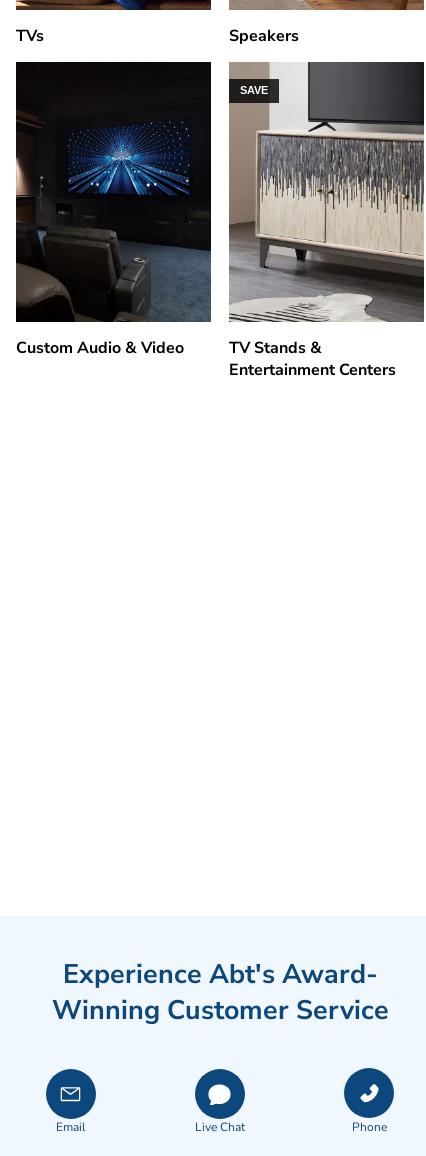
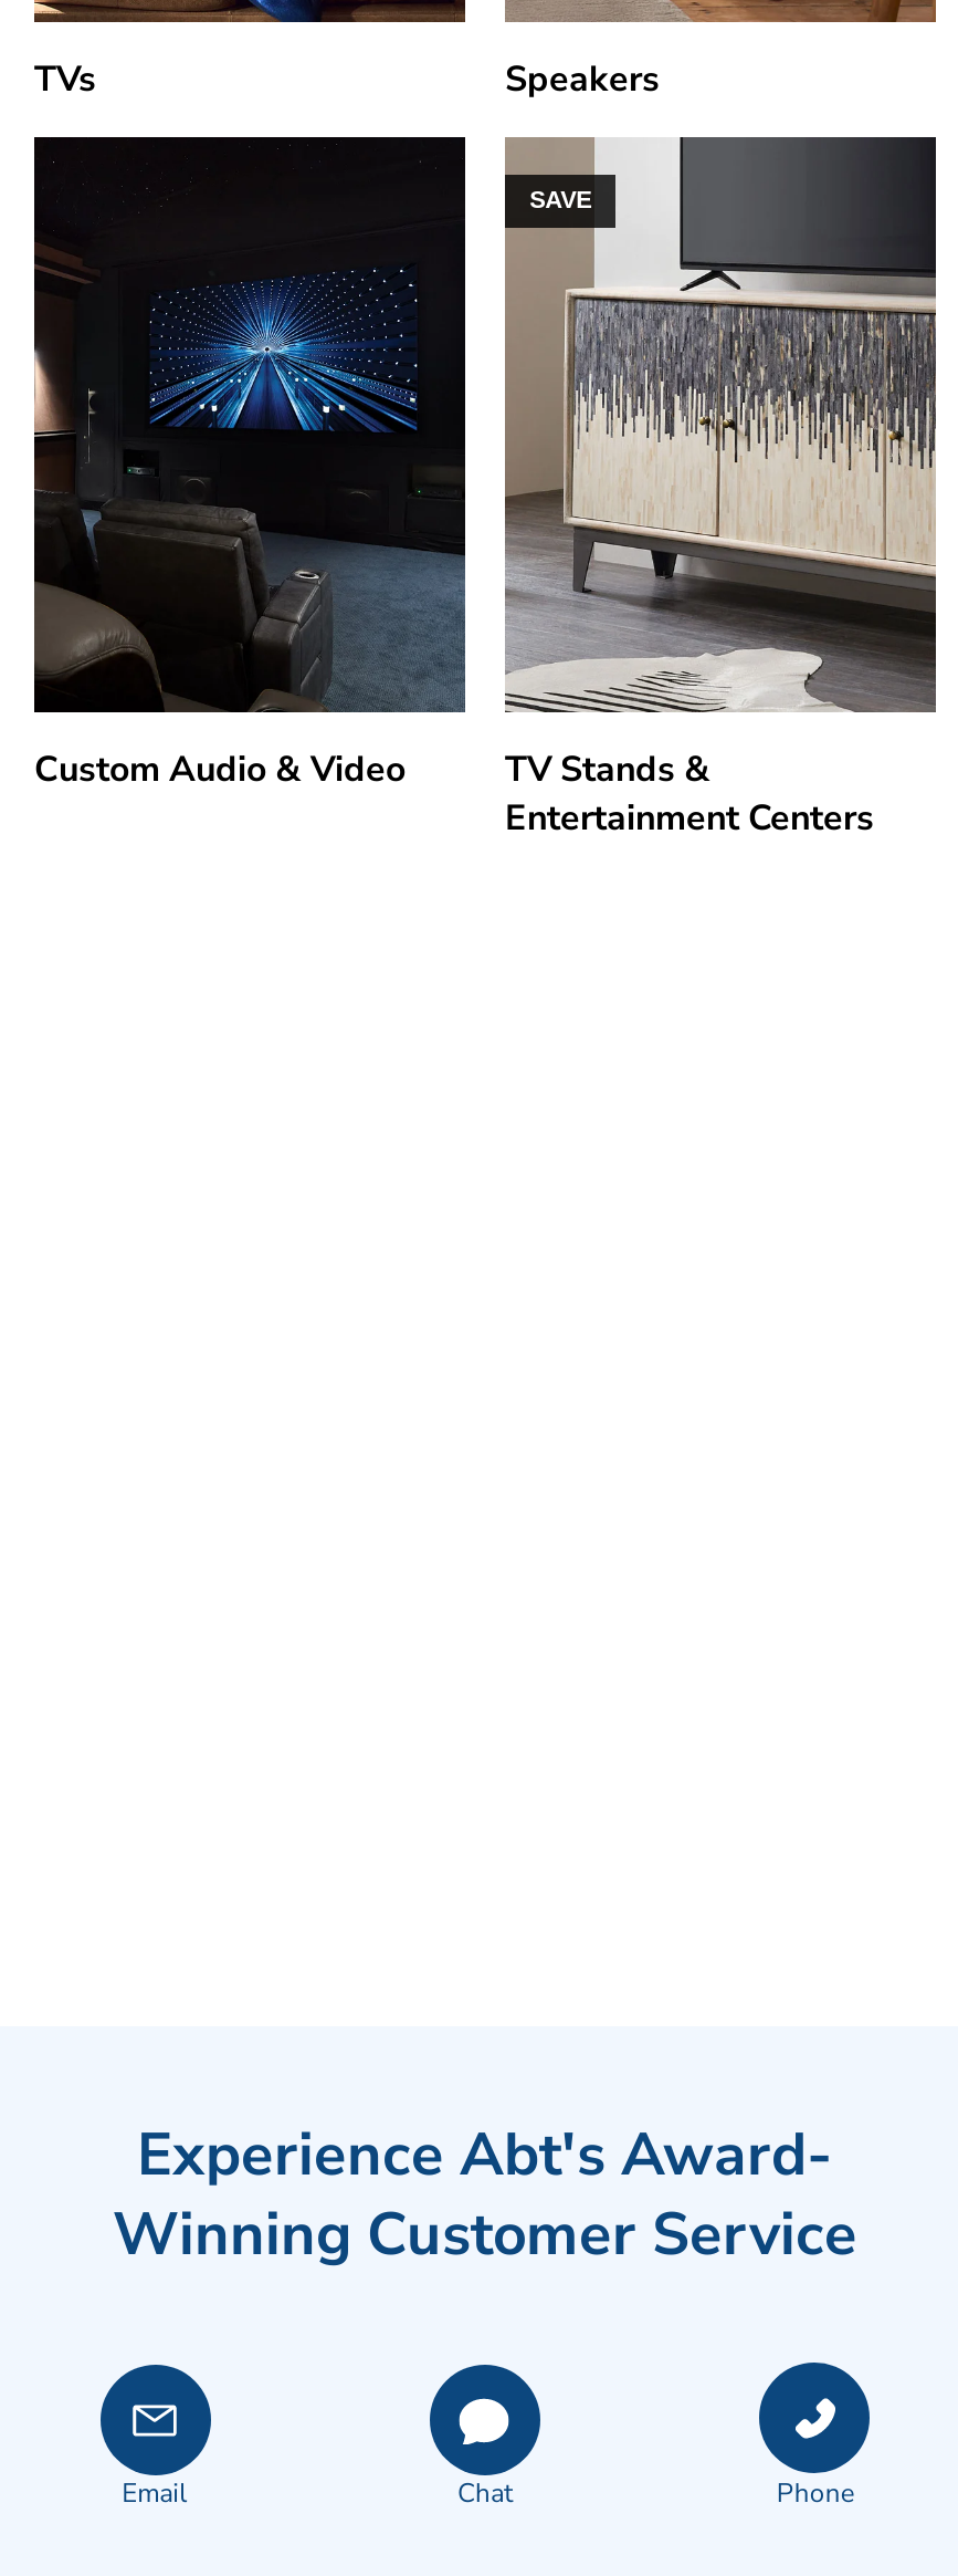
- Live Chat
+ Chat
